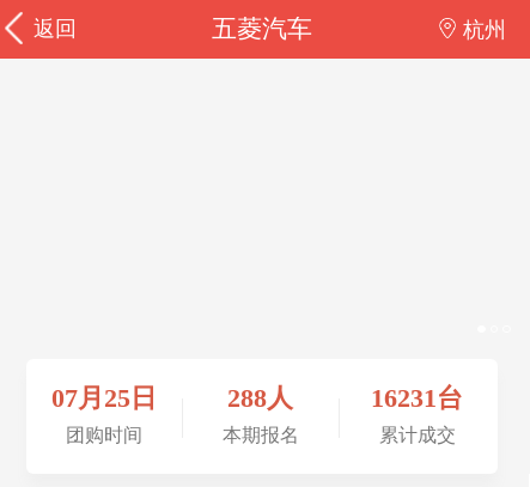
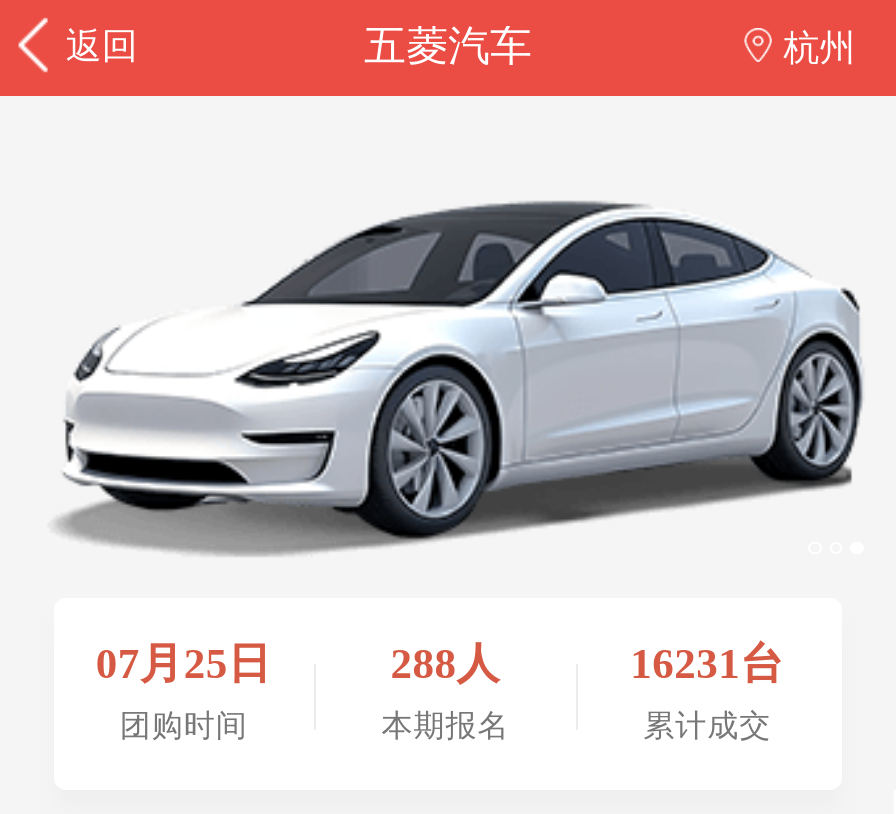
+ [image]
